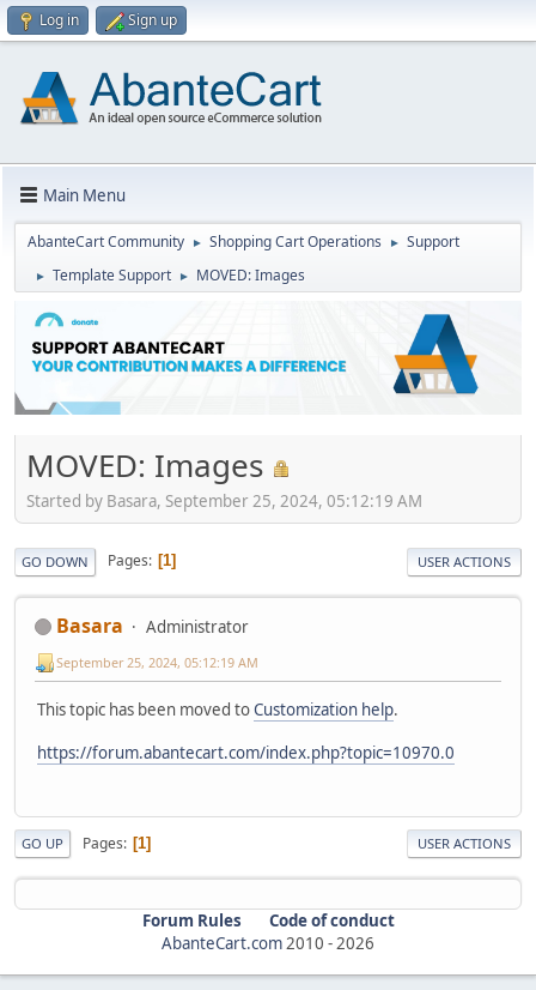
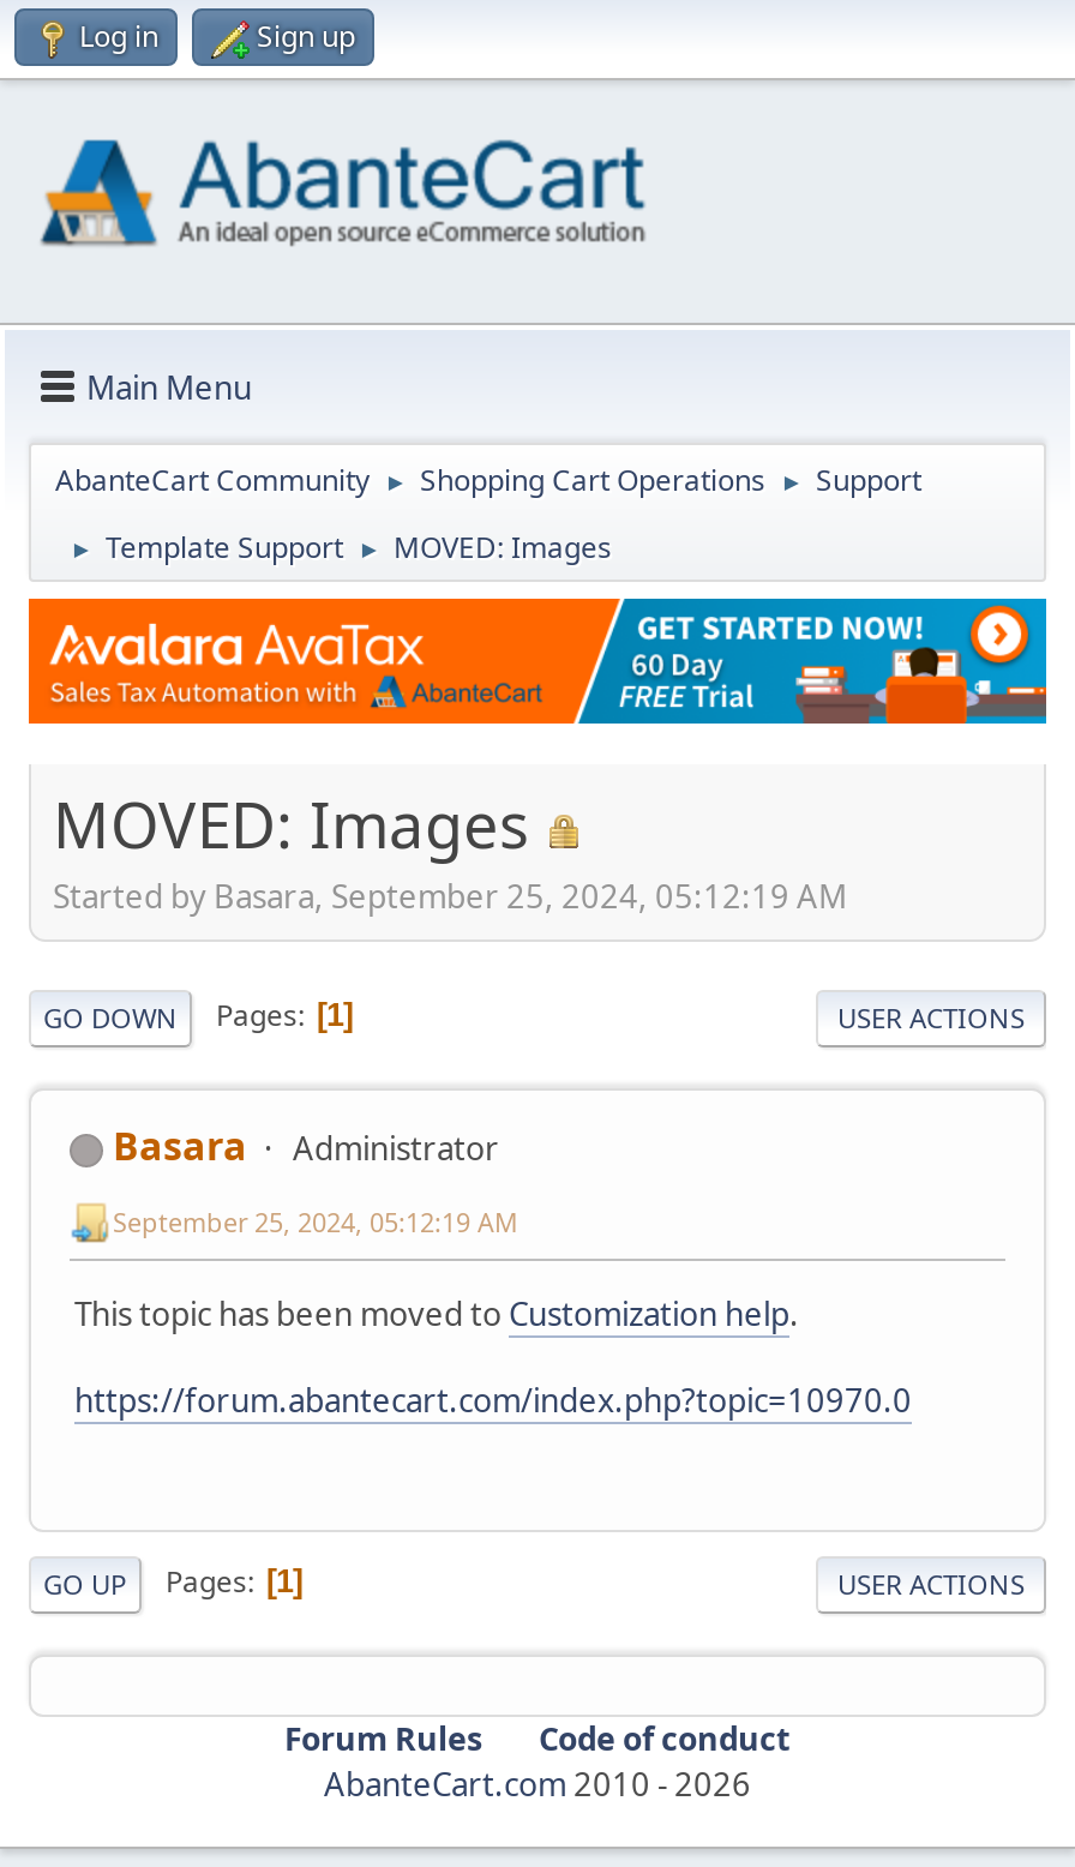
- [image]
+ [image]
